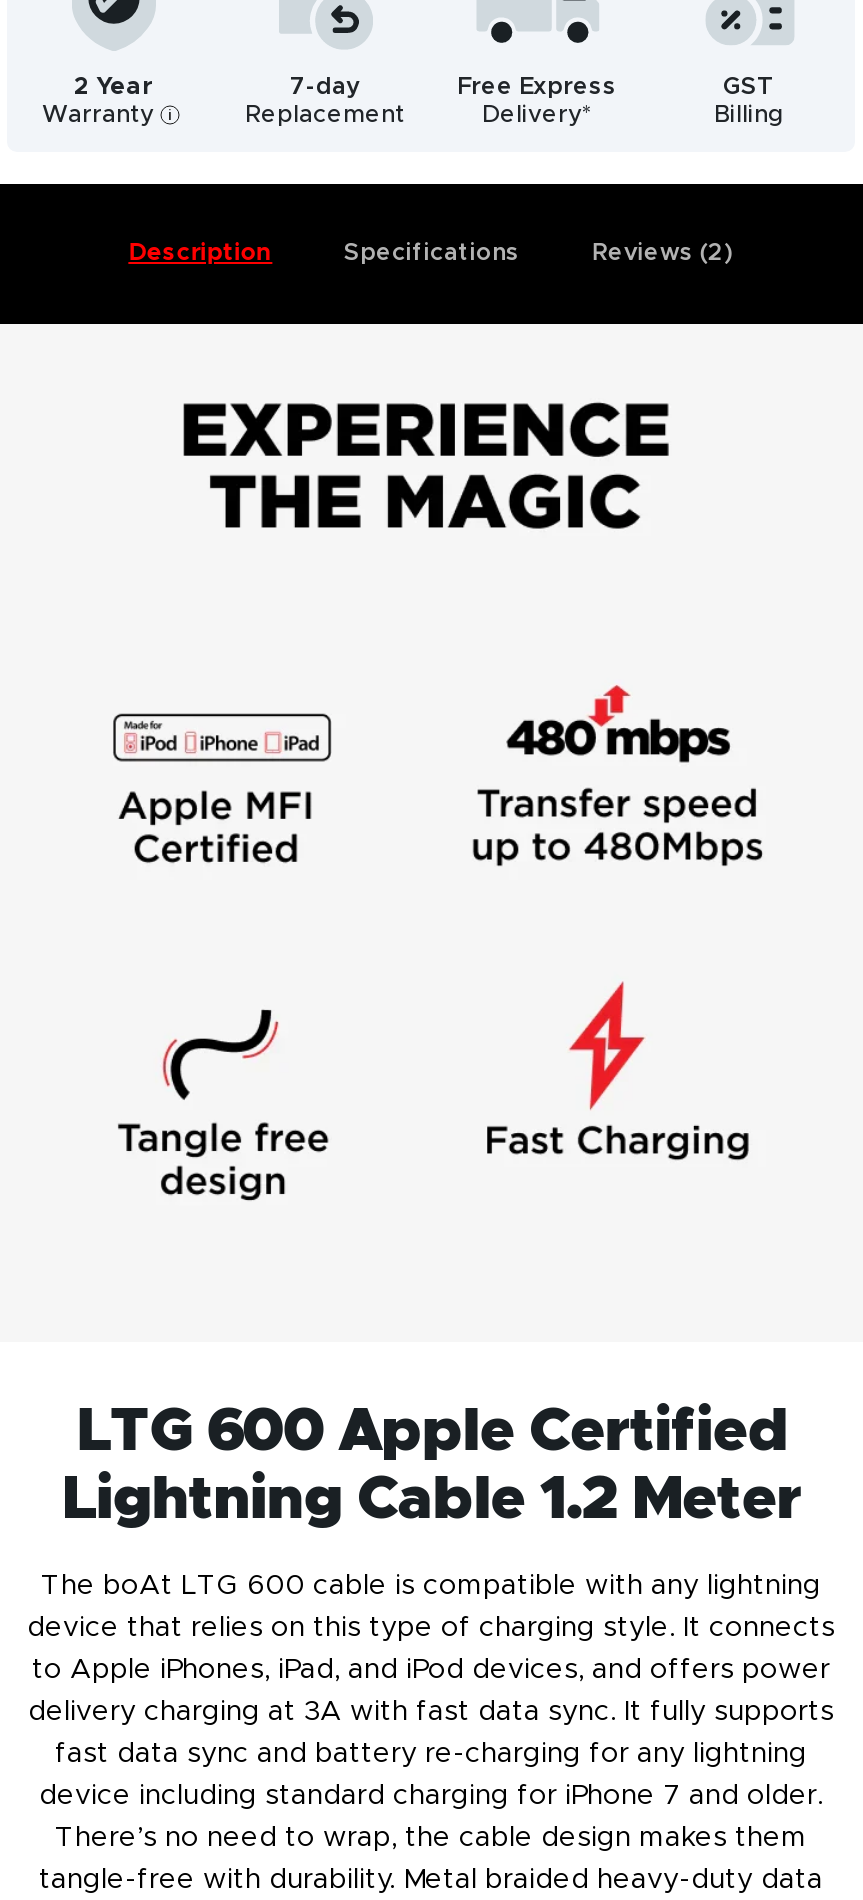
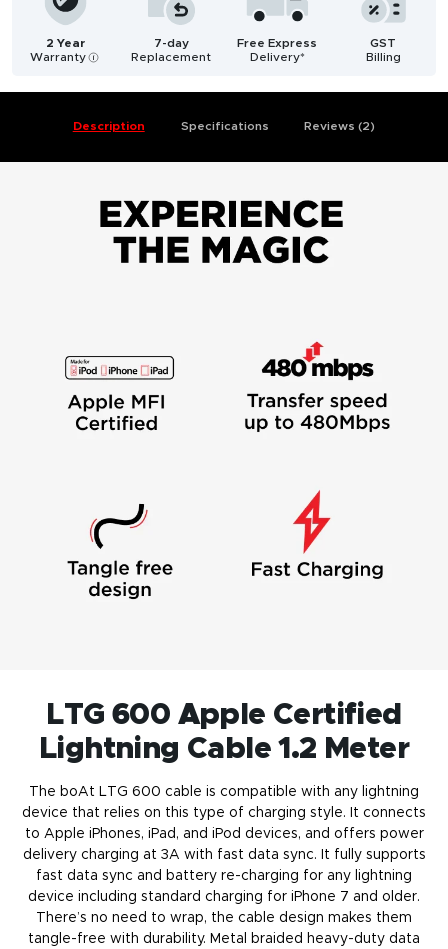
- Warranty
+ Warranty i
